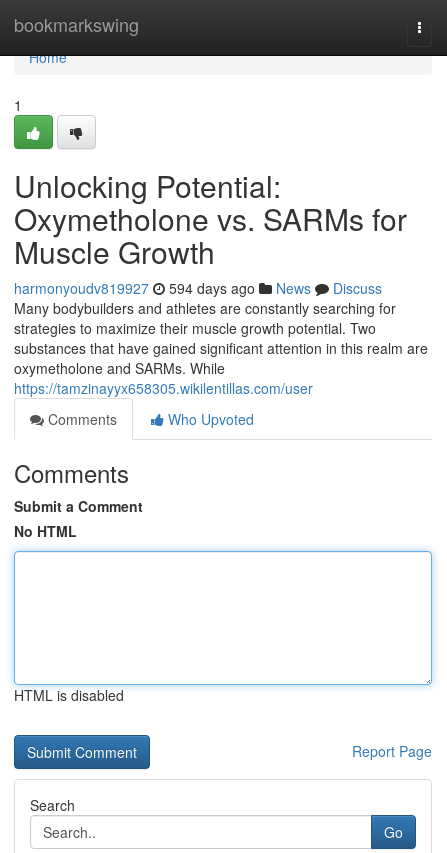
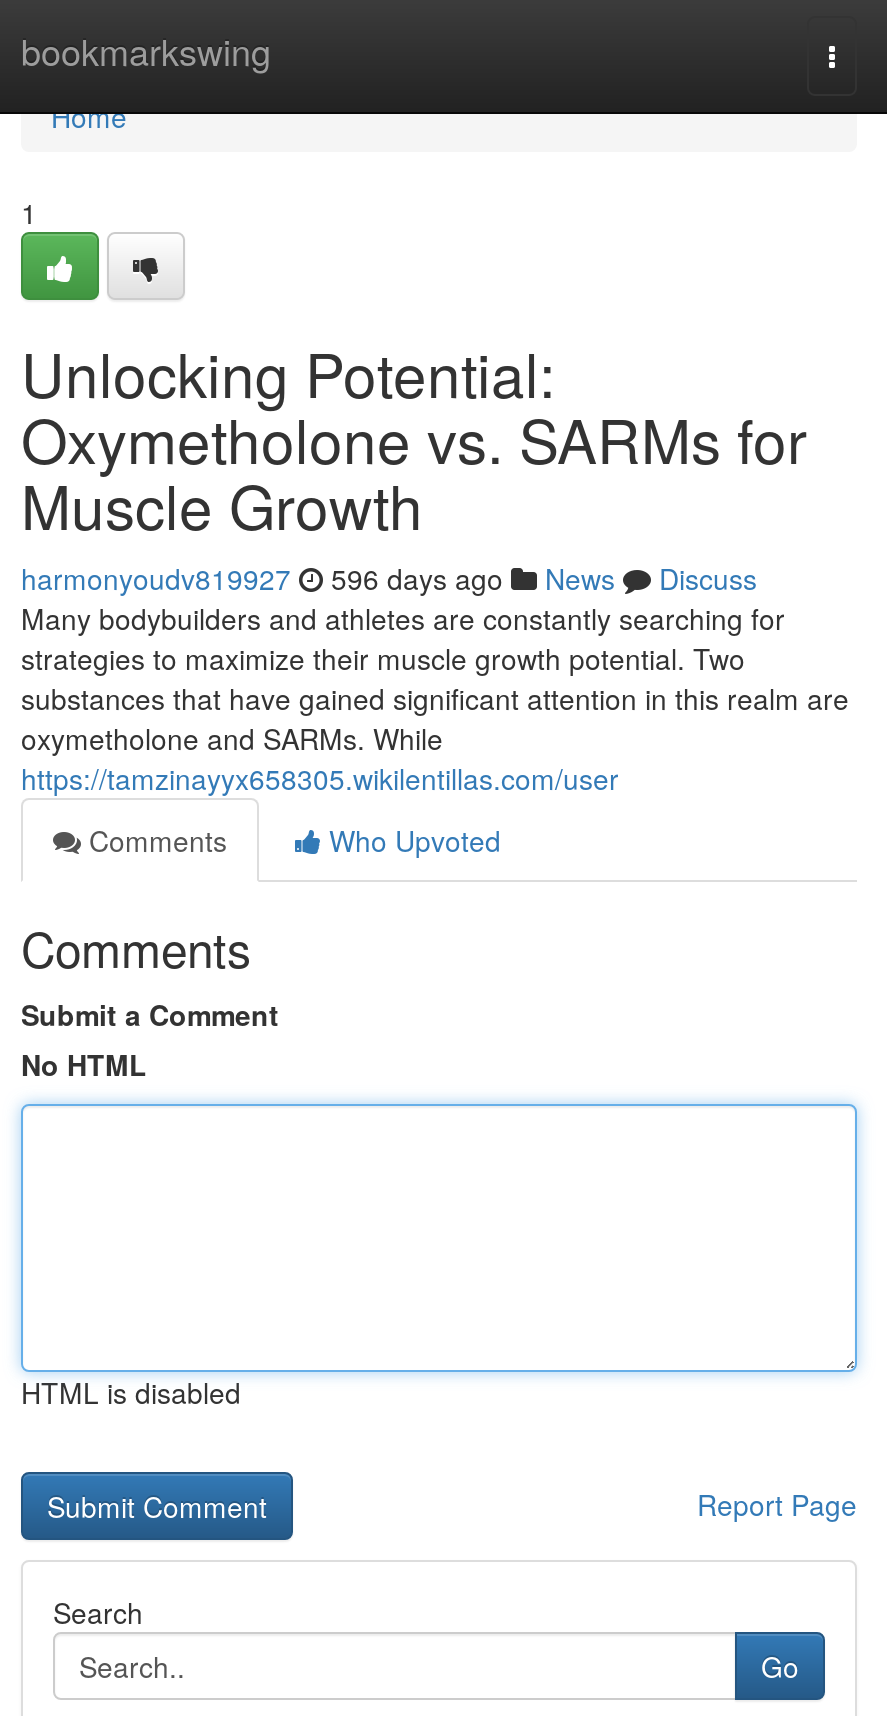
- harmonyoudv819927 594 days ago News Discuss
+ harmonyoudv819927 596 days ago News Discuss
